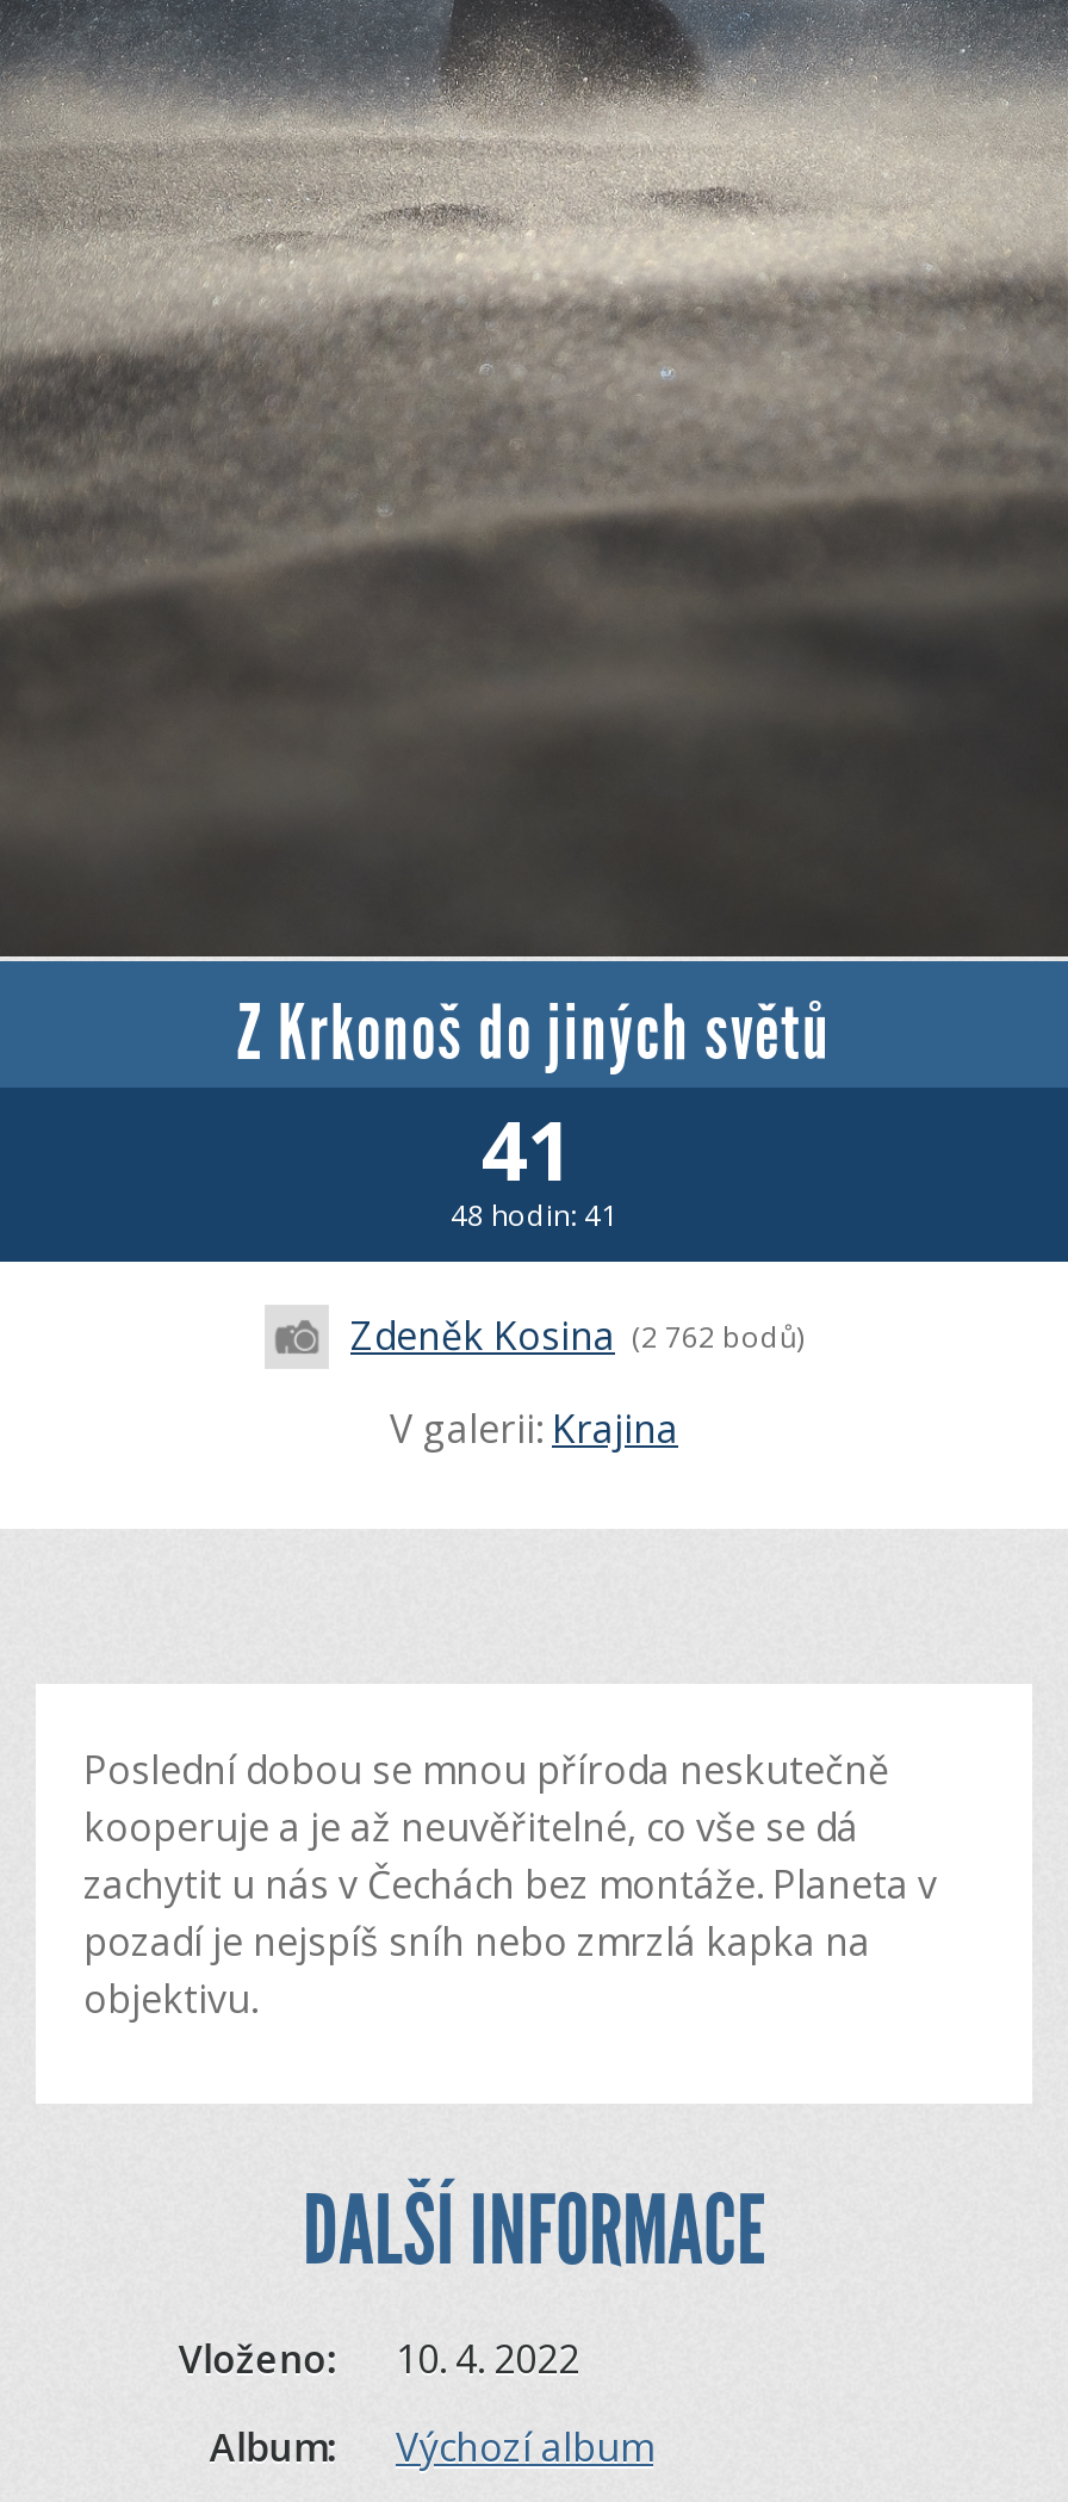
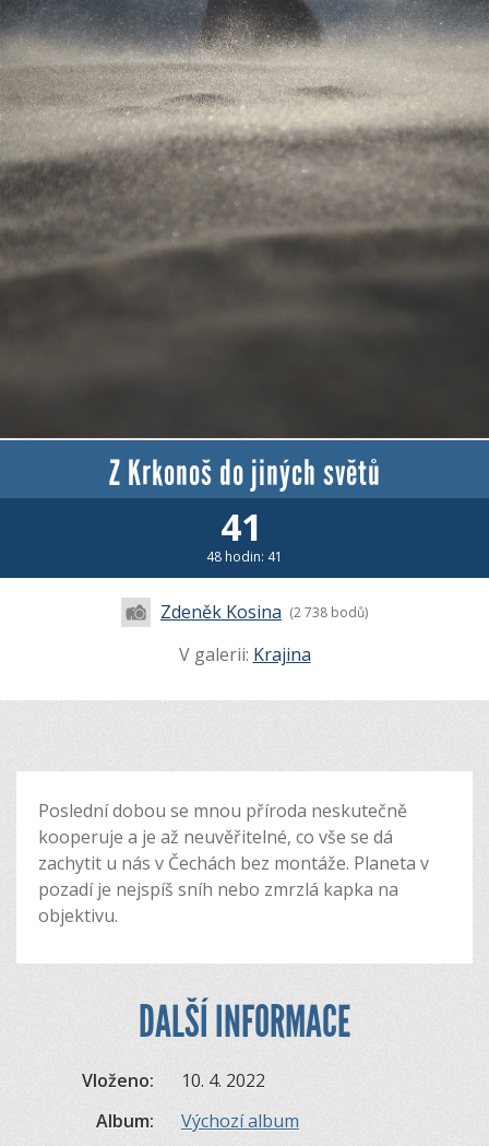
- Zdeněk Kosina (2 762 bodů)
+ Zdeněk Kosina (2 738 bodů)
